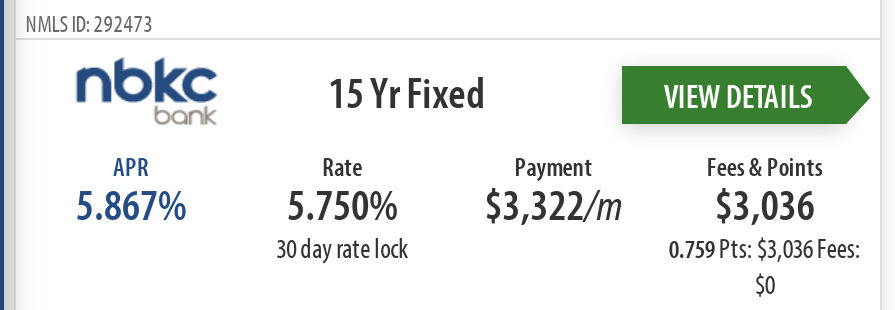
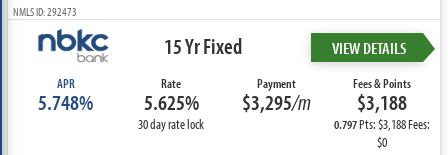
- 5.867%
+ 5.748%

- 5.750%
+ 5.625%

- $3,322/m
+ $3,295/m

- $3,036
+ $3,188

- 0.759Pts: $3,036 Fees:
+ 0.797Pts: $3,188 Fees:
